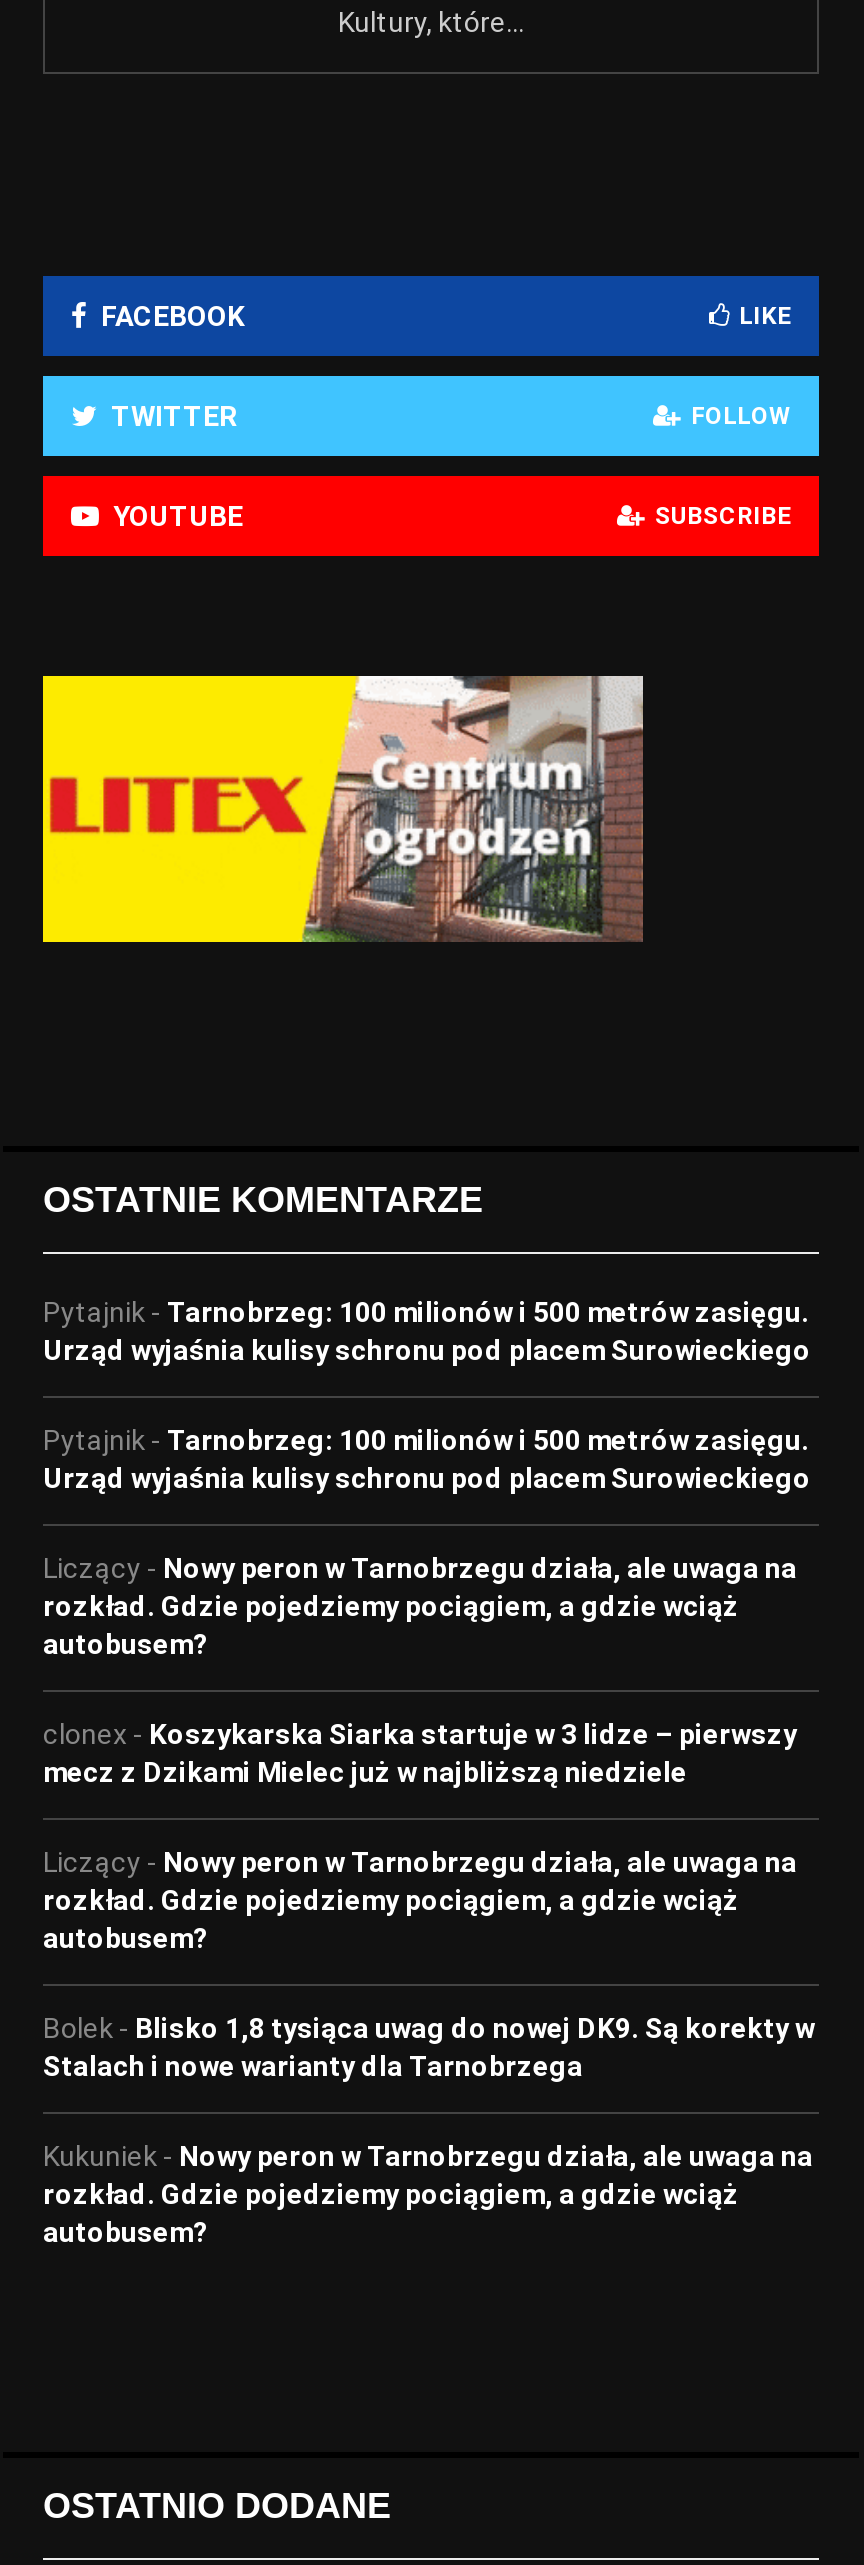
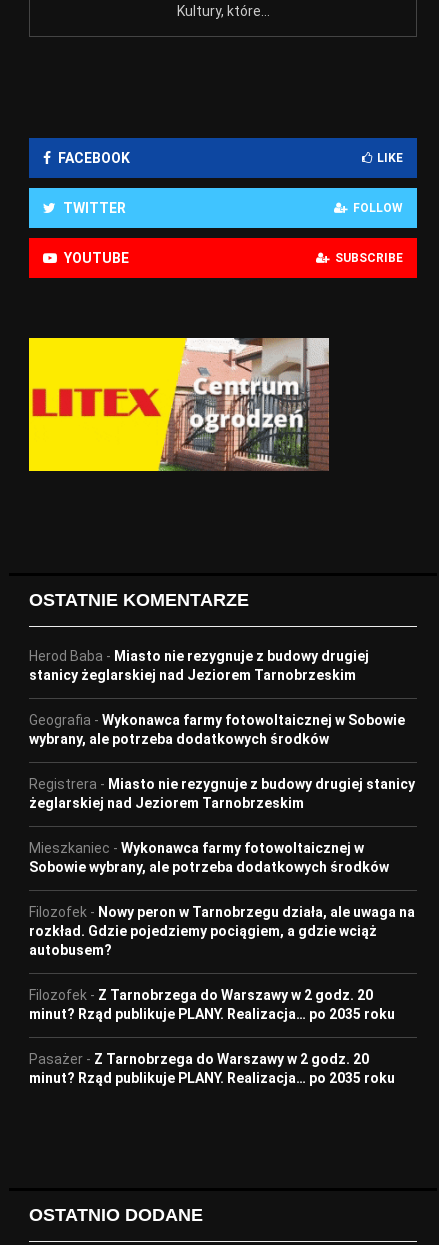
- Pytajnik - Tarnobrzeg: 100 milionów i 500 metrów zasięgu.
- Urząd wyjaśnia kulisy schronu pod placem Surowieckiego
- Pytajnik - Tarnobrzeg: 100 milionów i 500 metrów zasięgu.
- Urząd wyjaśnia kulisy schronu pod placem Surowieckiego
- Liczący - Nowy peron w Tarnobrzegu działa, ale uwaga na
+ Herod Baba - Miasto nie rezygnuje z budowy drugiej
+ stanicy żeglarskiej nad Jeziorem Tarnobrzeskim
+ Geografia - Wykonawca farmy fotowoltaicznej w Sobowie
+ wybrany, ale potrzeba dodatkowych środków
+ Registrera - Miasto nie rezygnuje z budowy drugiej stanicy
+ żeglarskiej nad Jeziorem Tarnobrzeskim
+ Mieszkaniec - Wykonawca farmy fotowoltaicznej w
+ Sobowie wybrany, ale potrzeba dodatkowych środków
+ Filozofek - Nowy peron w Tarnobrzegu działa, ale uwaga na

moved down: rozkład. Gdzie pojedziemy pociągiem, a gdzie wciąż | autobusem?

- clonex - Koszykarska Siarka startuje w 3 lidze – pierwszy
- mecz z Dzikami Mielec już w najbliższą niedziele
- Liczący - Nowy peron w Tarnobrzegu działa, ale uwaga na
- rozkład. Gdzie pojedziemy pociągiem, a gdzie wciąż
- autobusem?
- Bolek - Blisko 1,8 tysiąca uwag do nowej DK9. Są korekty w
- Stalach i nowe warianty dla Tarnobrzega
- Kukuniek - Nowy peron w Tarnobrzegu działa, ale uwaga na
- rozkład. Gdzie pojedziemy pociągiem, a gdzie wciąż
- autobusem?
+ Filozofek - Z Tarnobrzega do Warszawy w 2 godz. 20
+ minut? Rząd publikuje PLANY. Realizacja… po 2035 roku
+ Pasażer - Z Tarnobrzega do Warszawy w 2 godz. 20
+ minut? Rząd publikuje PLANY. Realizacja… po 2035 roku
